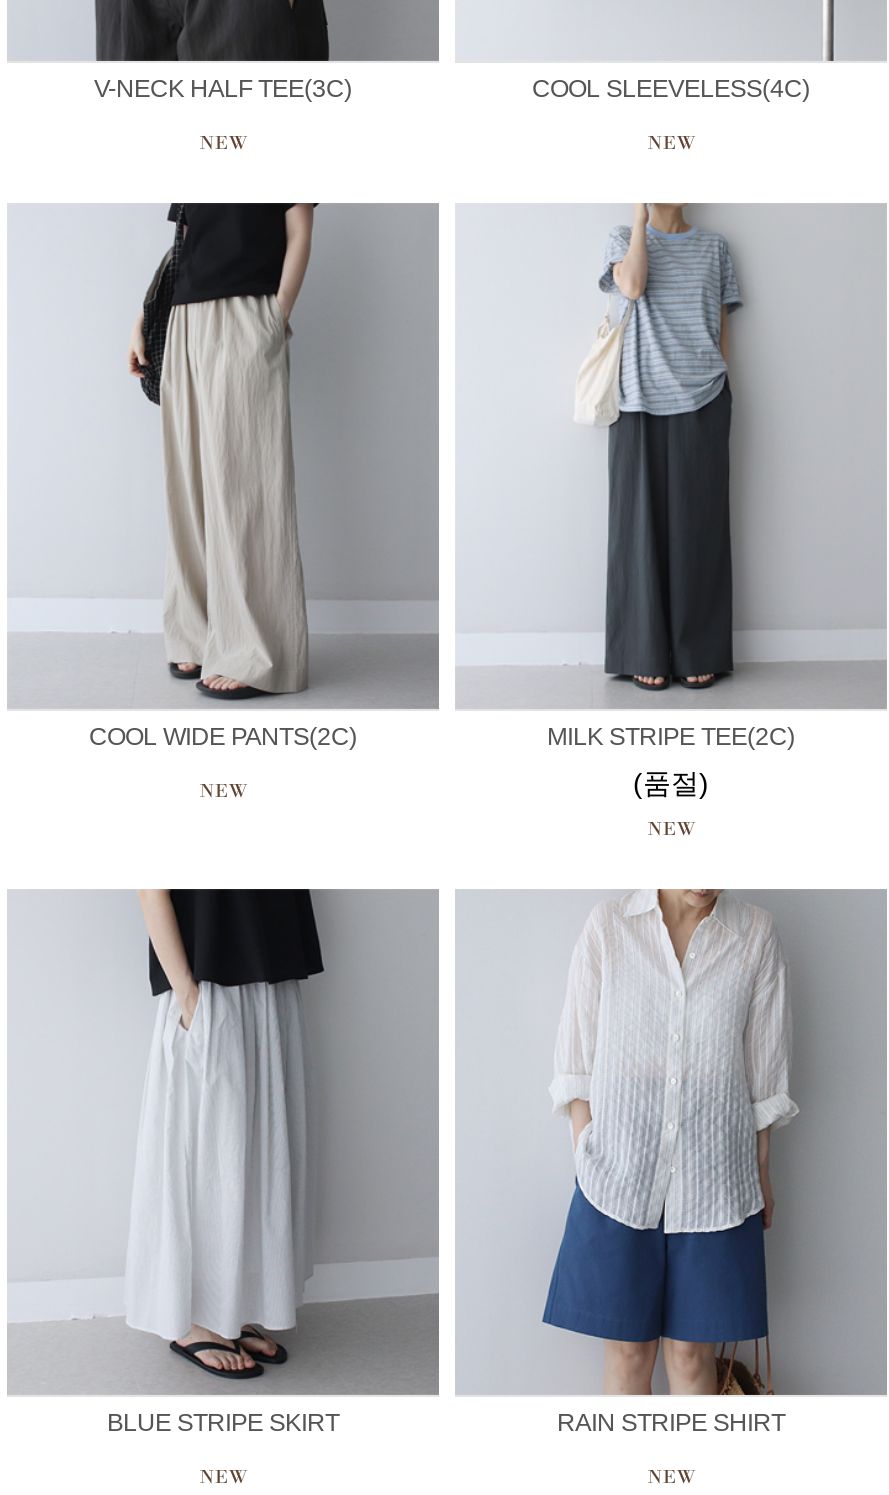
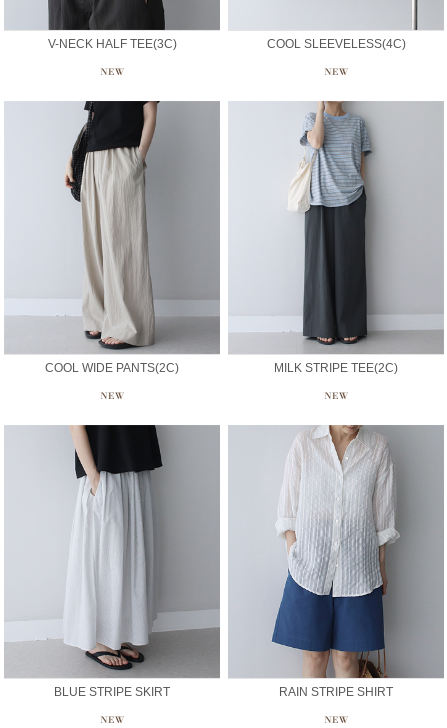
- (품절)
